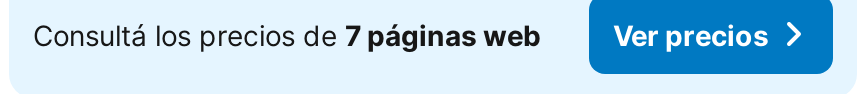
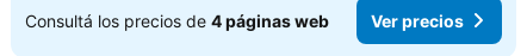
- Consultá los precios de 7 páginas web
+ Consultá los precios de 4 páginas web
